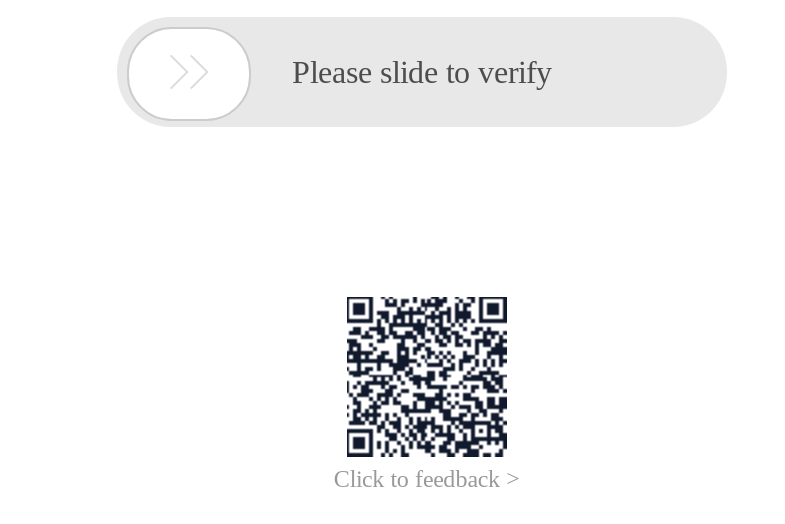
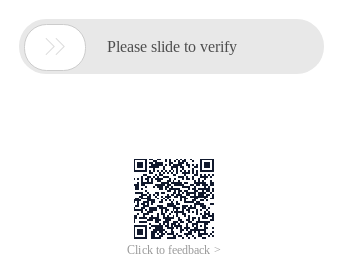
- [image]
+ [image]
